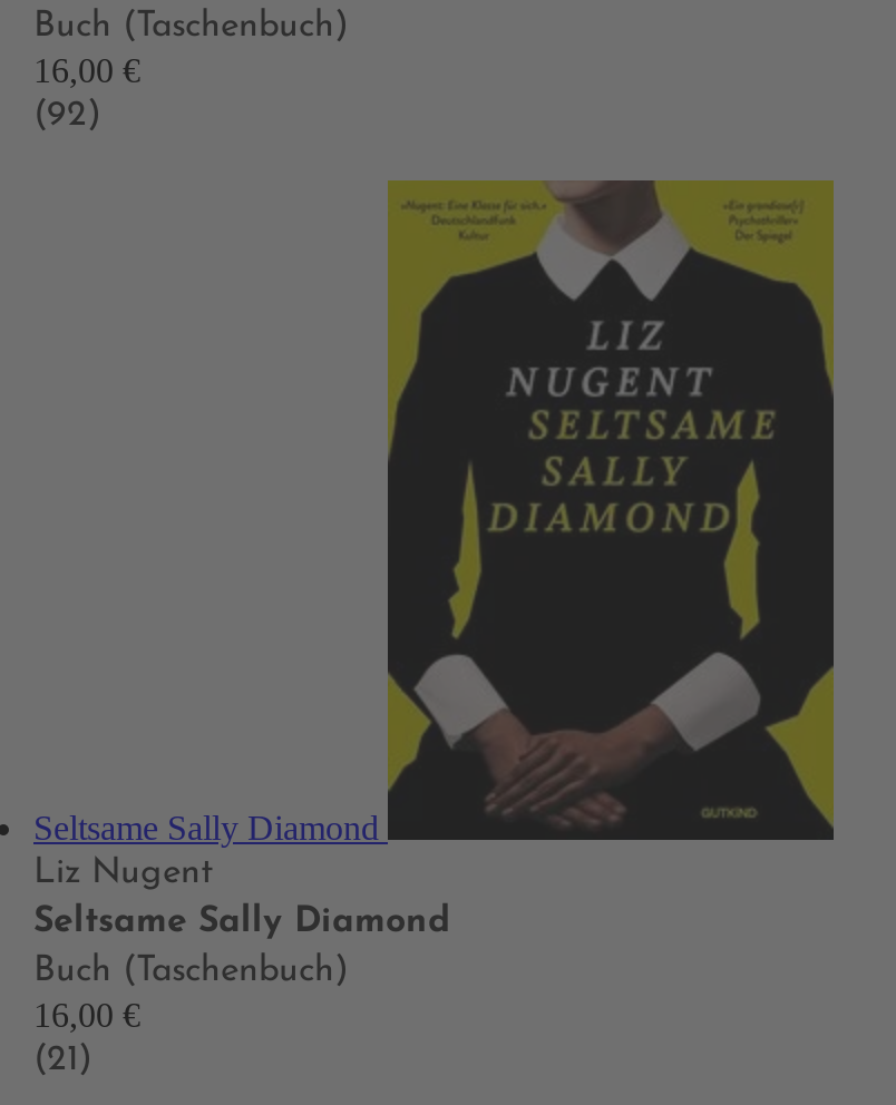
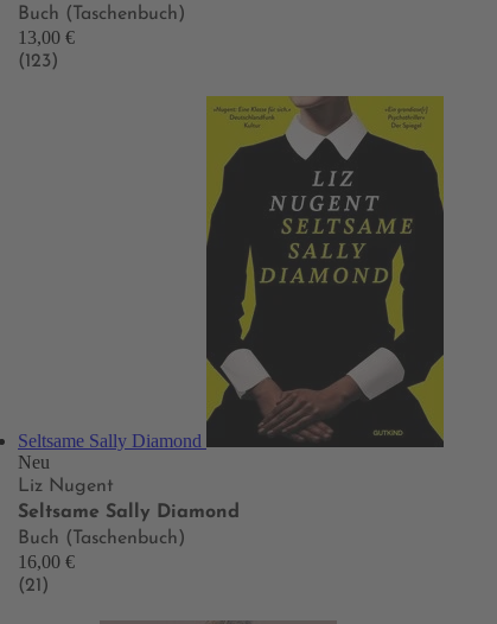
- 16,00 €
+ 13,00 €

- (92)
+ (123)

+ Neu
